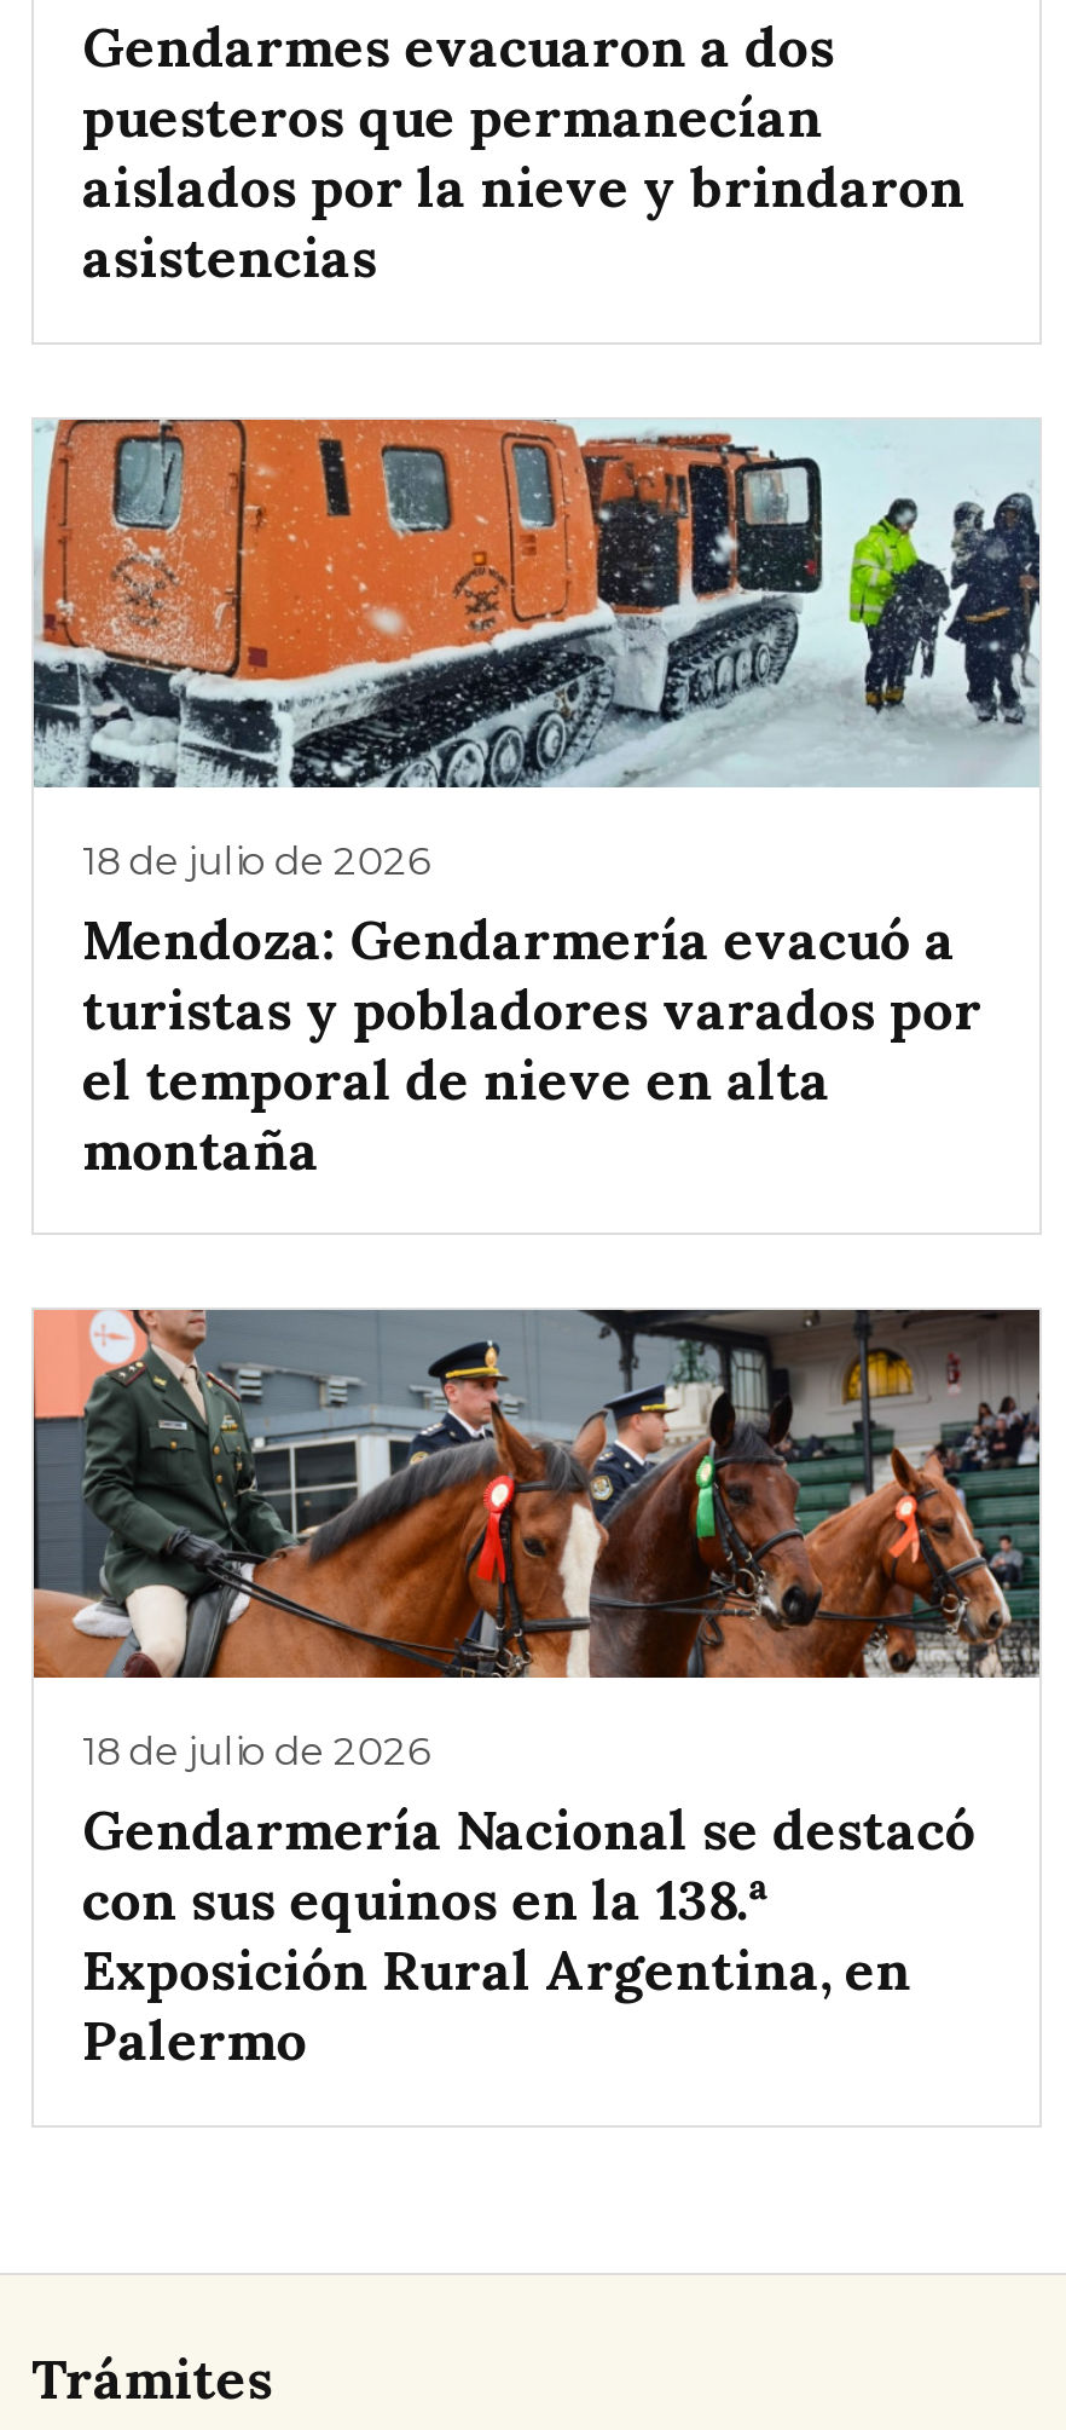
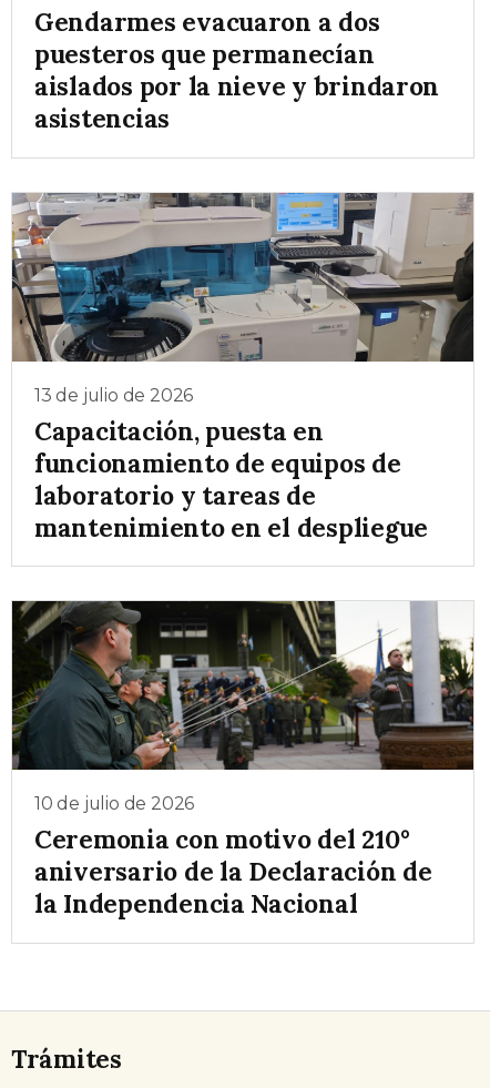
- [image]
- 18 de julio de 2026
- Mendoza: Gendarmería evacuó a
- turistas y pobladores varados por
- el temporal de nieve en alta
- montaña
+ [image]
+ 13 de julio de 2026
+ Capacitación, puesta en
+ funcionamiento de equipos de
+ laboratorio y tareas de
+ mantenimiento en el despliegue

- [image]
- 18 de julio de 2026
- Gendarmería Nacional se destacó
- con sus equinos en la 138.ª
- Exposición Rural Argentina, en
- Palermo
+ [image]
+ 10 de julio de 2026
+ Ceremonia con motivo del 210°
+ aniversario de la Declaración de
+ la Independencia Nacional
